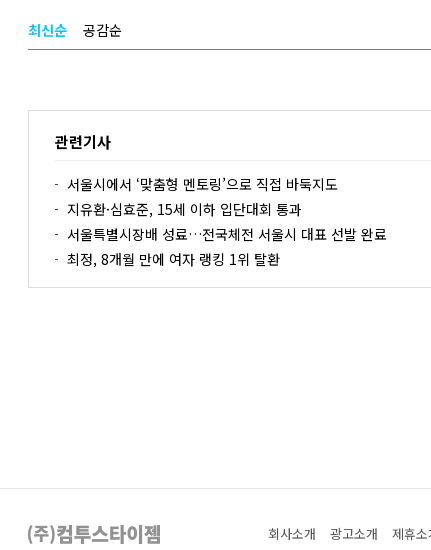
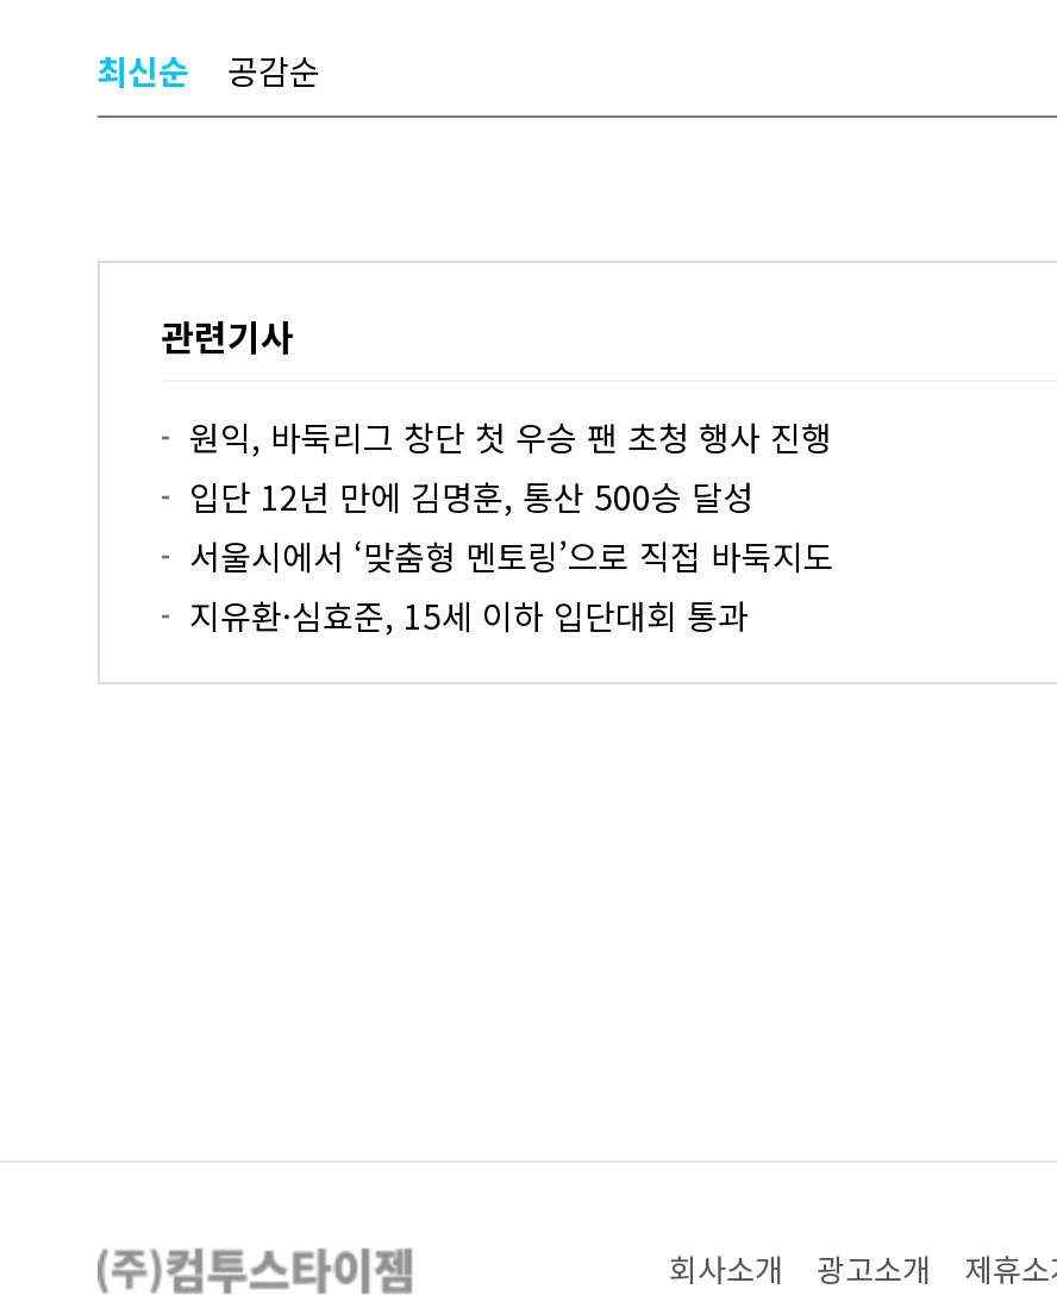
+ 원익, 바둑리그 창단 첫 우승 팬 초청 행사 진행
+ 입단 12년 만에 김명훈, 통산 500승 달성

moved down: 서울시에서 ‘맞춤형 멘토링’으로 직접 바둑지도 | 지유환·심효준, 15세 이하 입단대회 통과

- 서울특별시장배 성료…전국체전 서울시 대표 선발 완료
- 최정, 8개월 만에 여자 랭킹 1위 탈환
